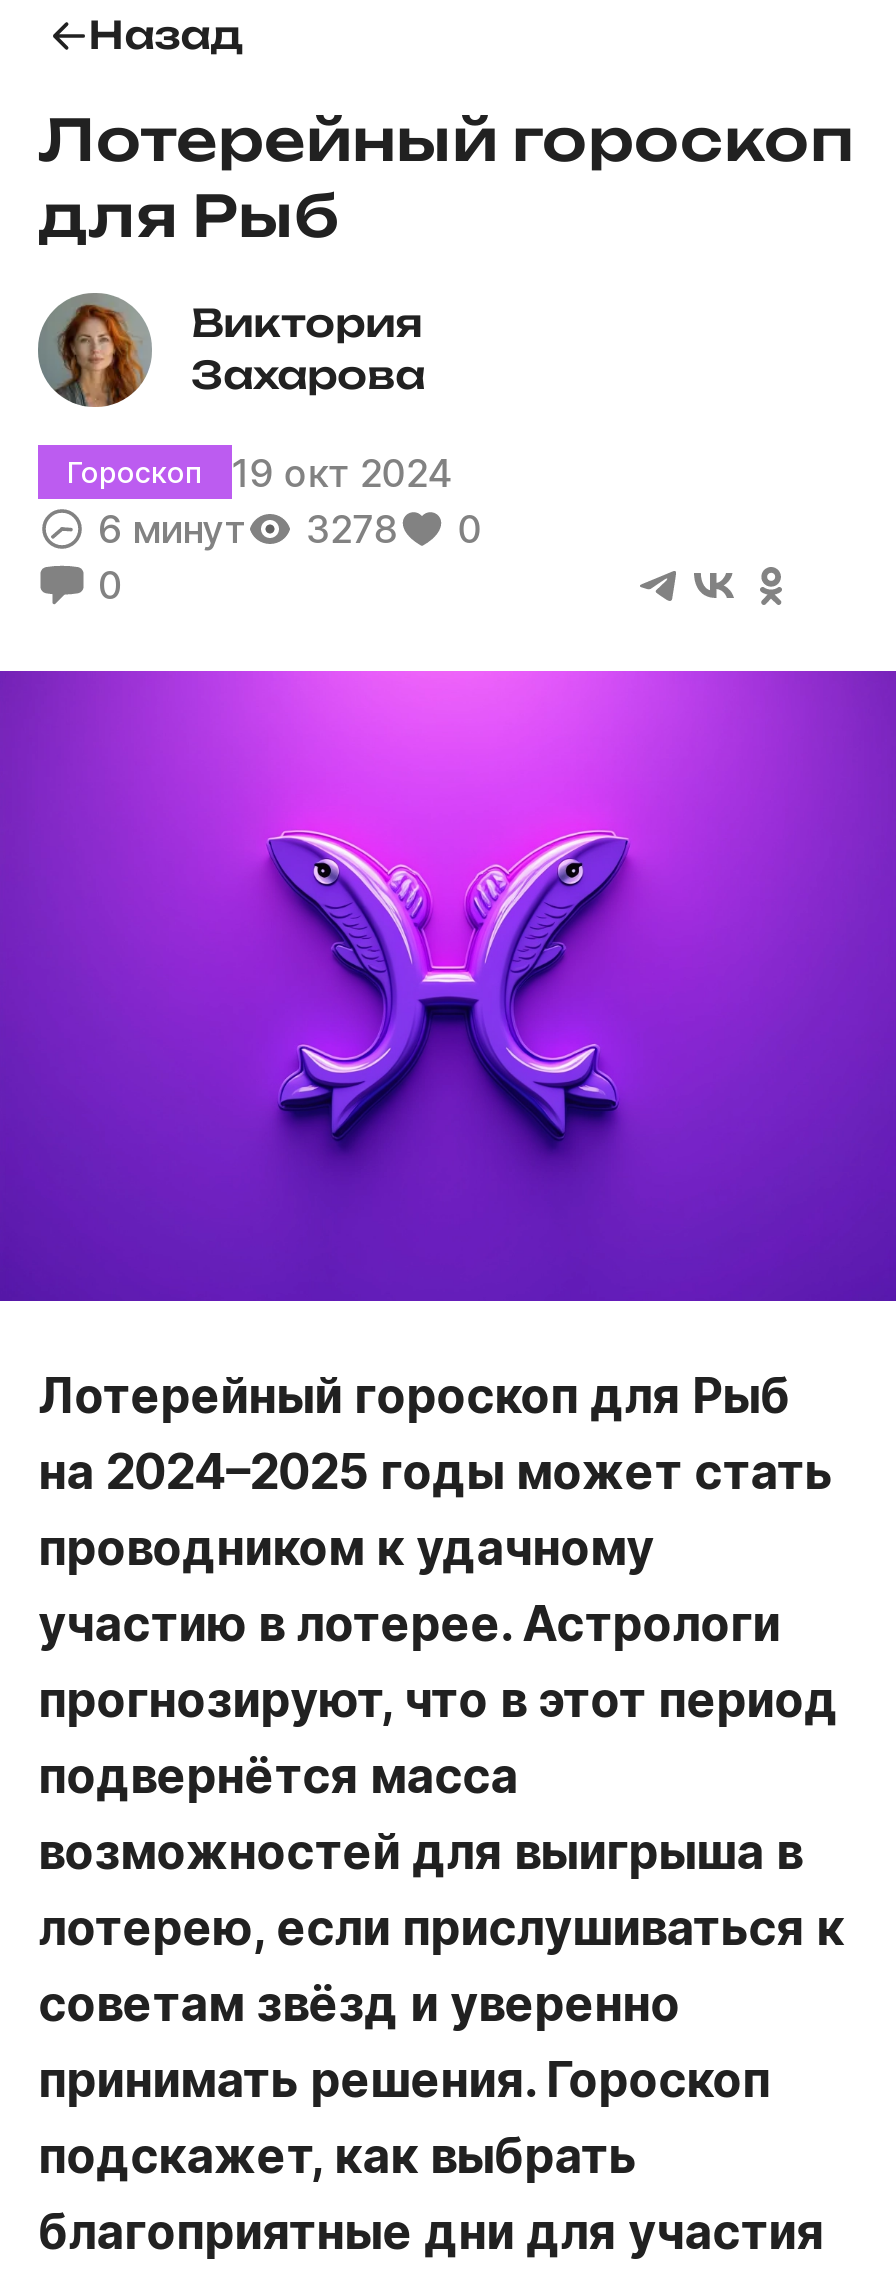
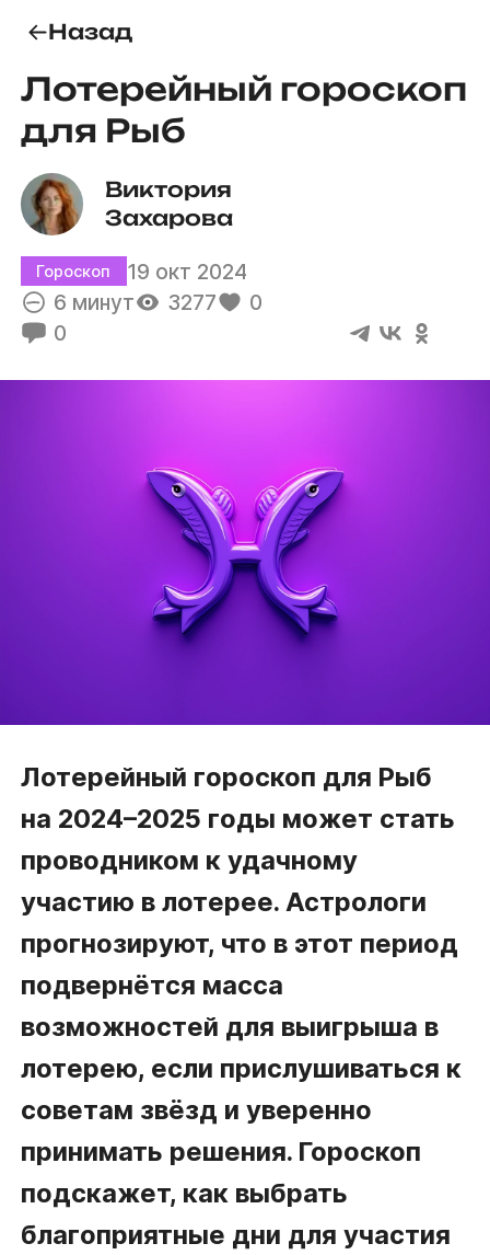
- 6 минут 3278 0
+ 6 минут 3277 0
